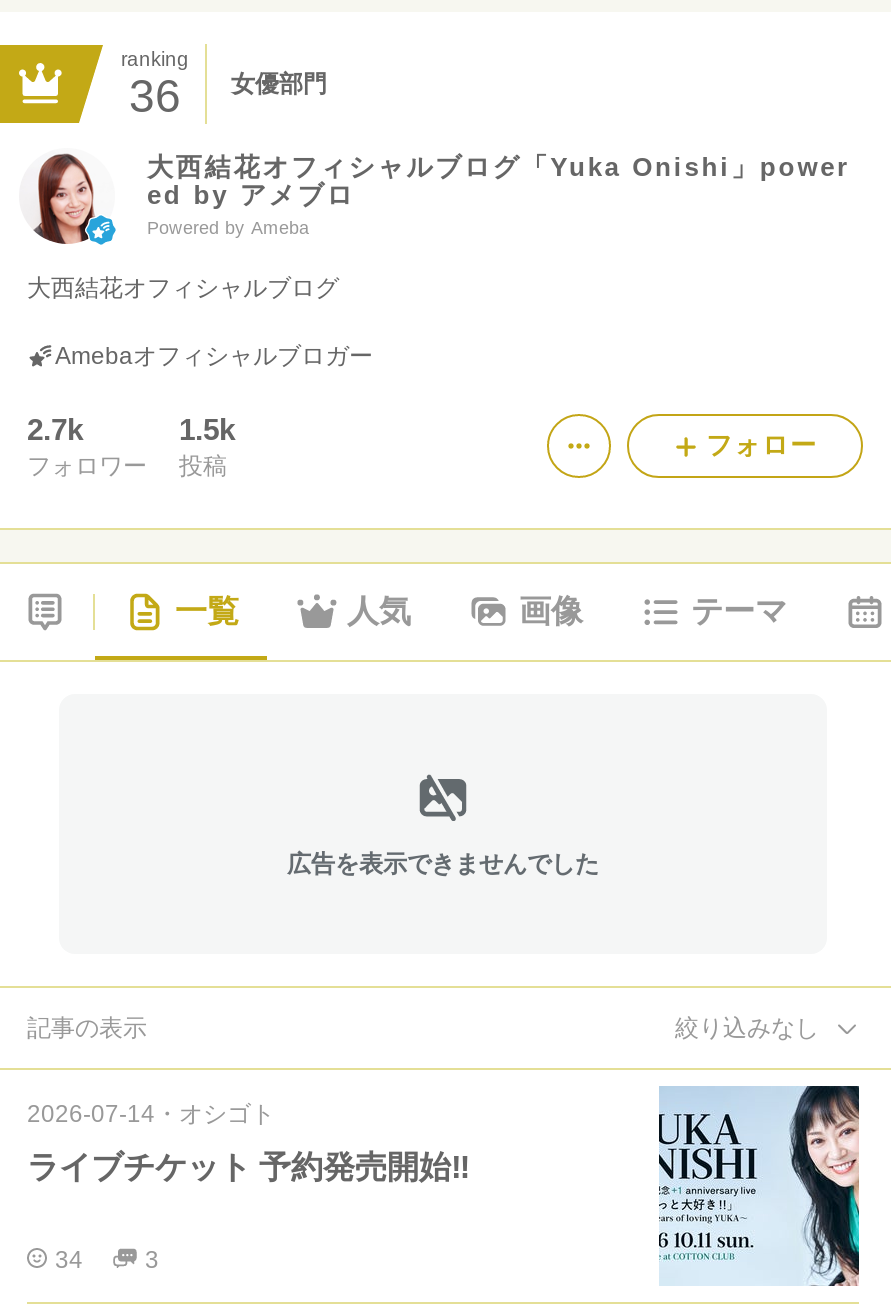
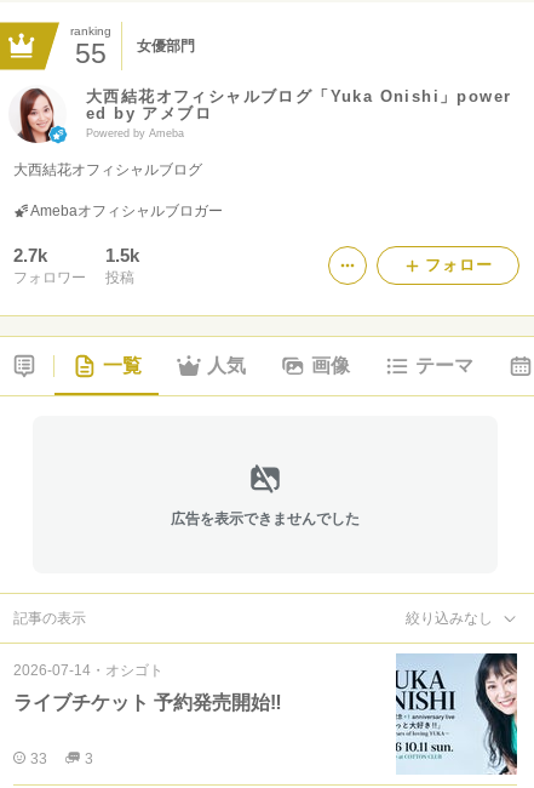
- 36 女優部門
+ 55 女優部門

- 34
+ 33
